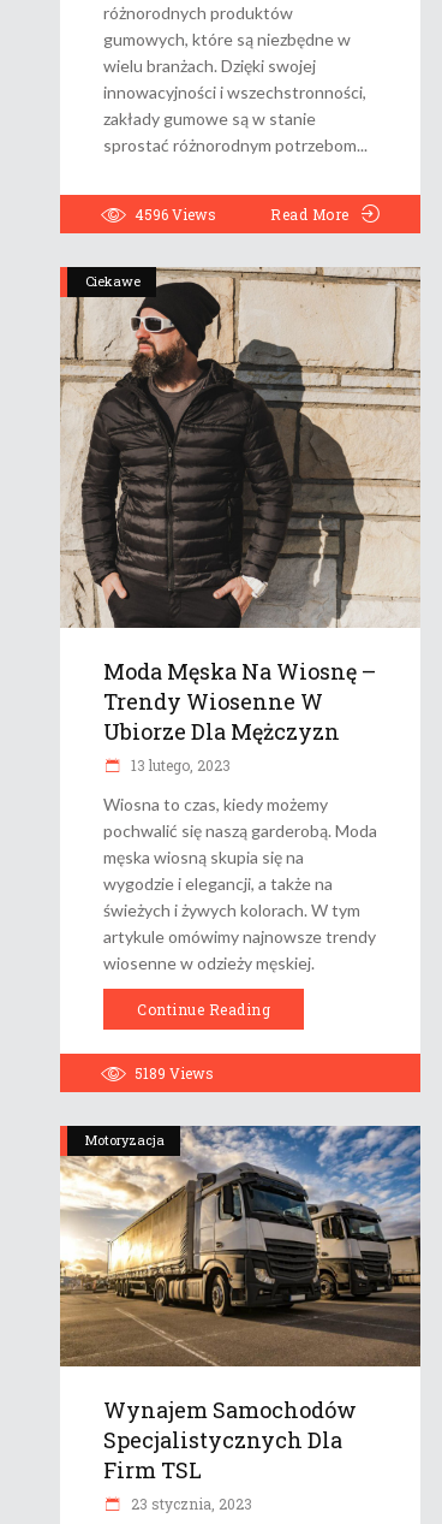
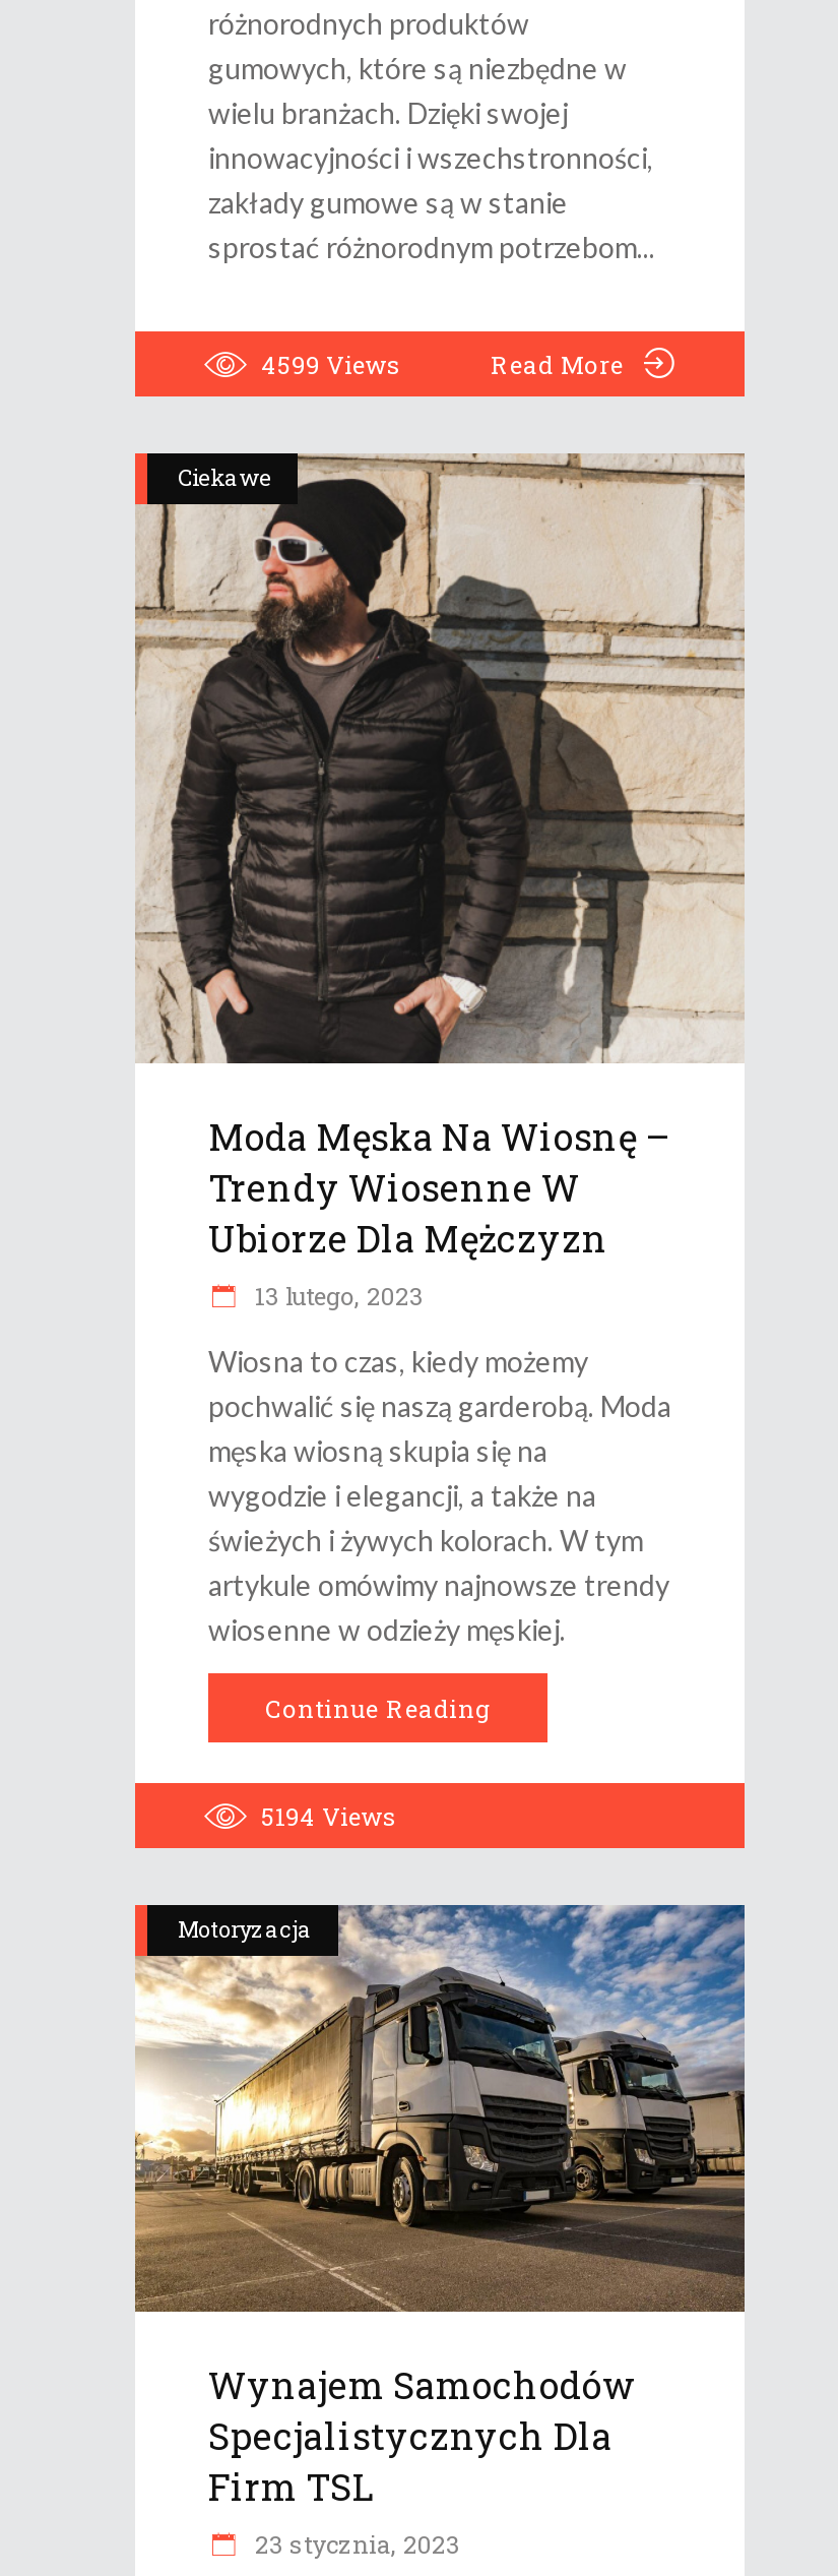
- 4596 Views
+ 4599 Views

- 5189 Views
+ 5194 Views
